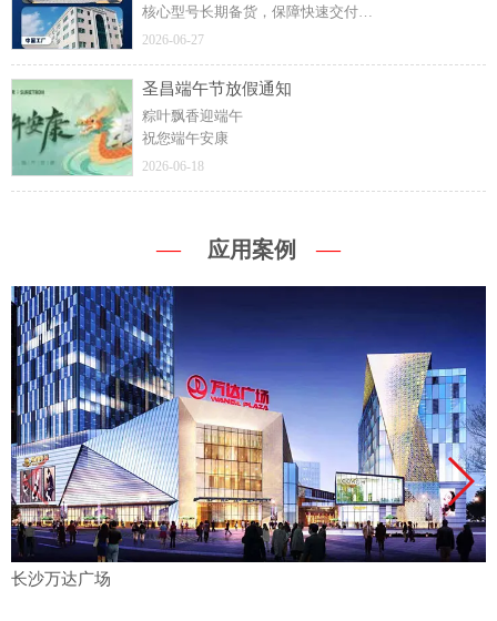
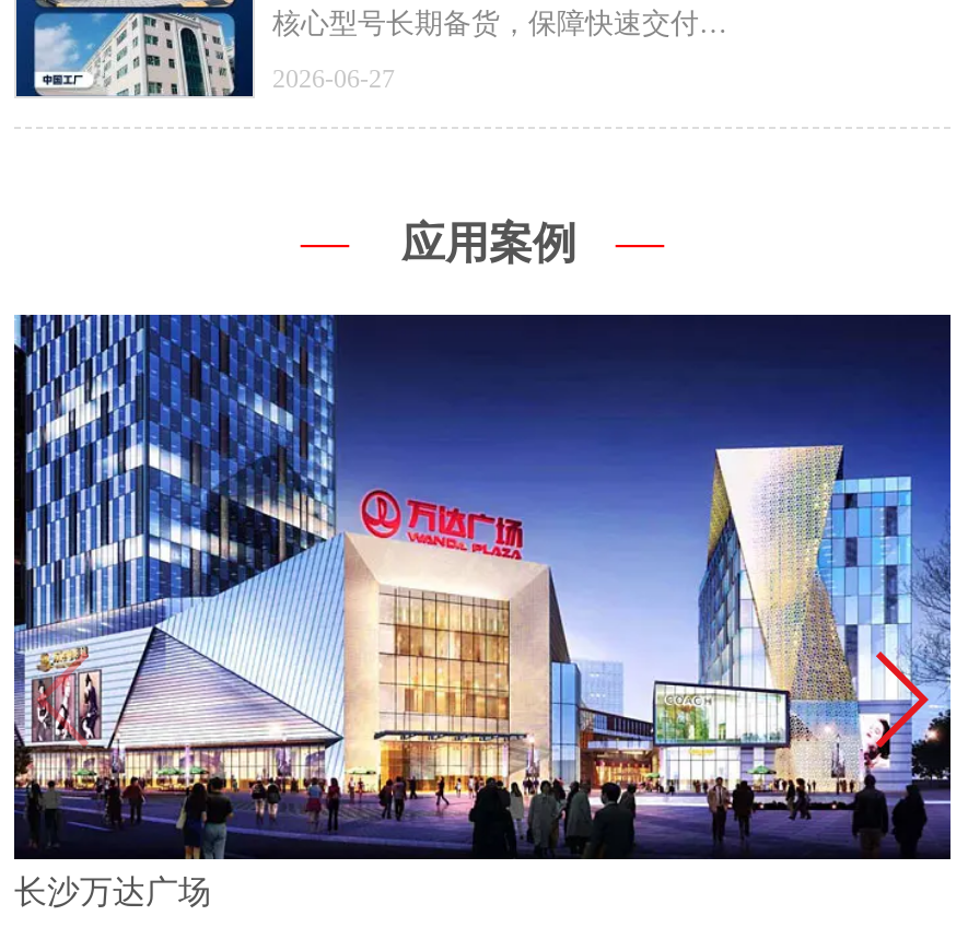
- [image]
- 圣昌端午节放假通知
- 粽叶飘香迎端午
- 祝您端午安康
- 2026-06-18
